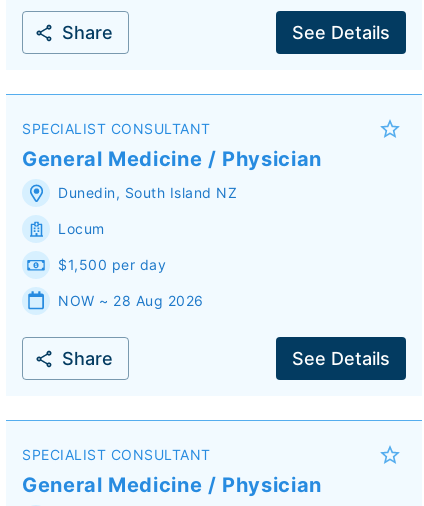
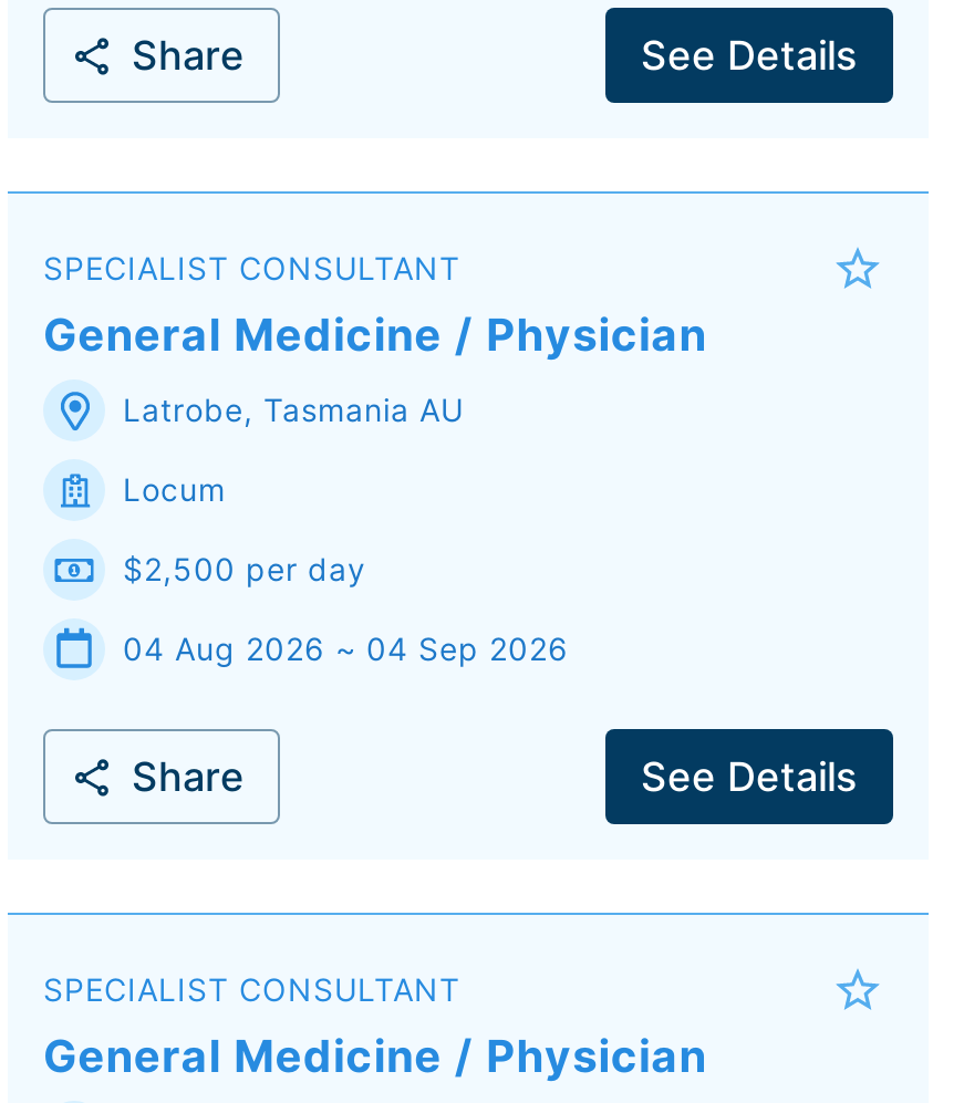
- Dunedin, South Island NZ
+ Latrobe, Tasmania AU

- $1,500 per day
+ $2,500 per day

- NOW ~ 28 Aug 2026
+ 04 Aug 2026 ~ 04 Sep 2026
